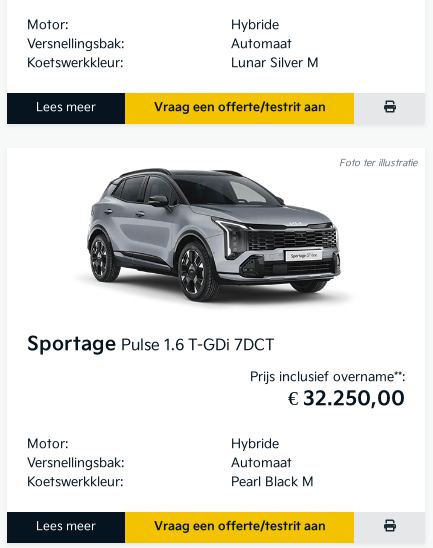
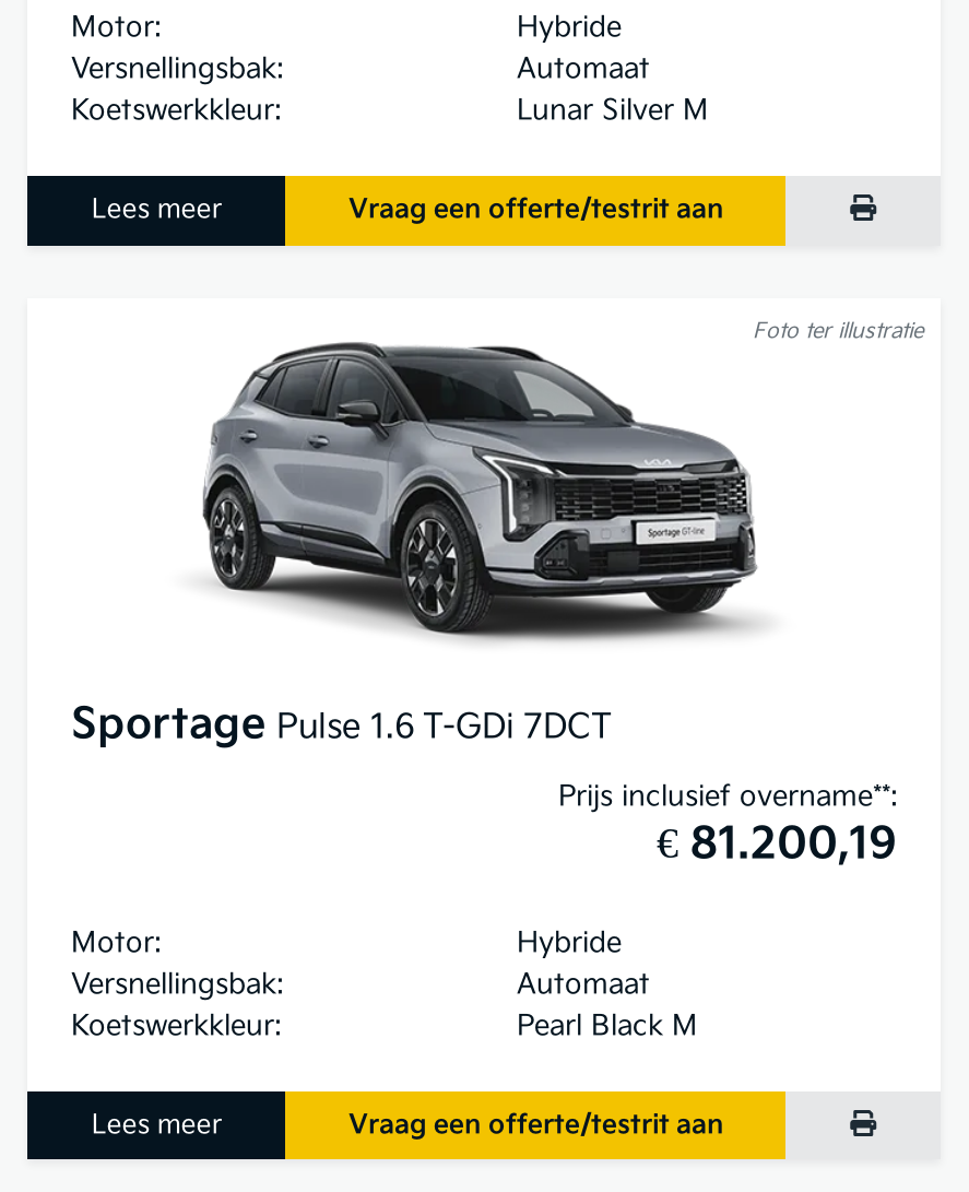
- € 32.250,00
+ € 81.200,19
